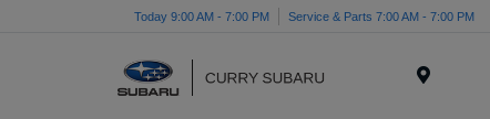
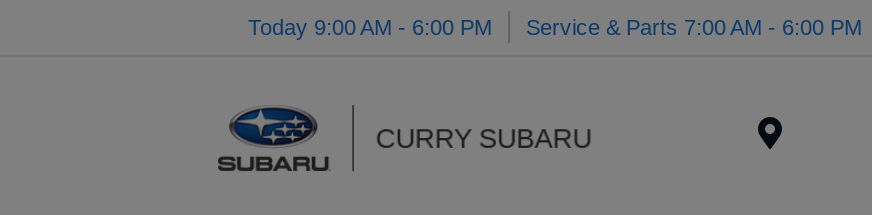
- Today 9:00 AM - 7:00 PM
+ Today 9:00 AM - 6:00 PM

- Service & Parts 7:00 AM - 7:00 PM
+ Service & Parts 7:00 AM - 6:00 PM
